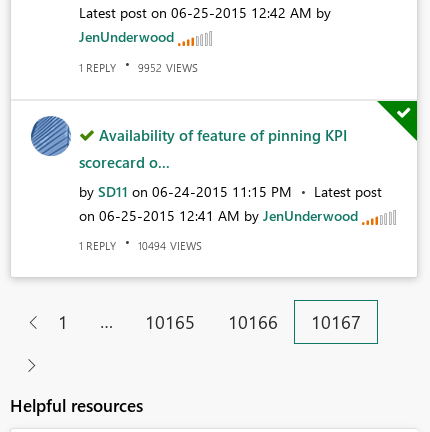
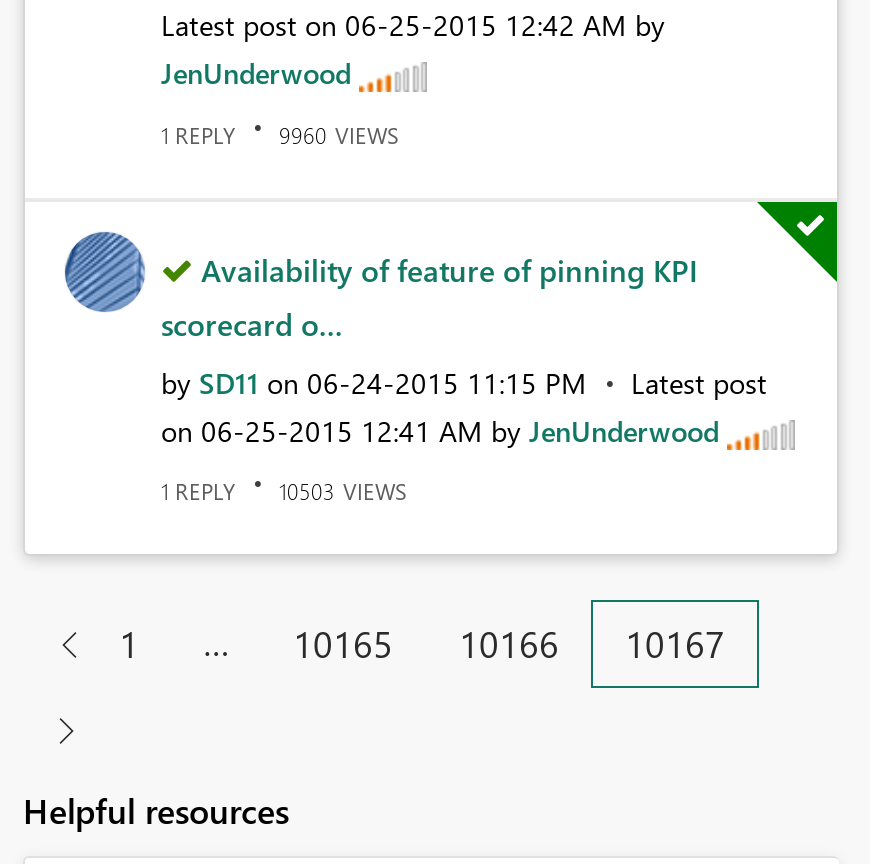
- 1 REPLY 9952 VIEWS
+ 1 REPLY 9960 VIEWS

- 1 REPLY 10494 VIEWS
+ 1 REPLY 10503 VIEWS
